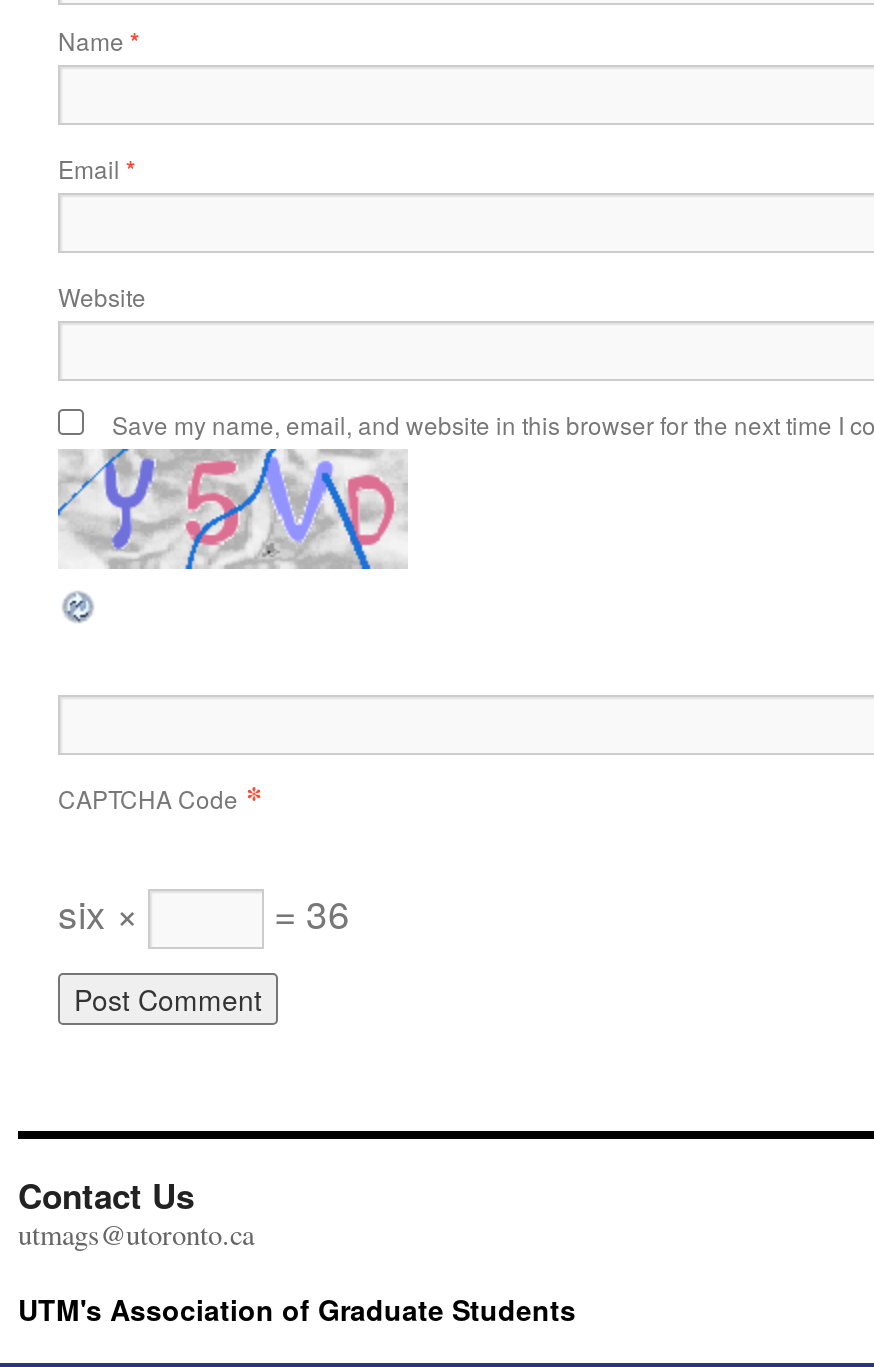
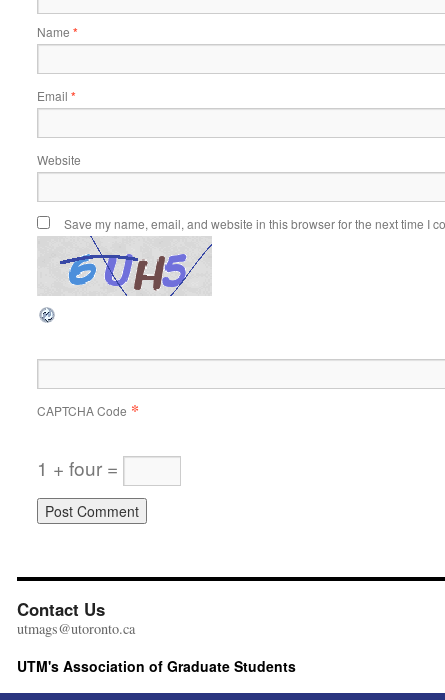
- [image]
+ [image]

- six ×
- = 36
+ 1 + four =
